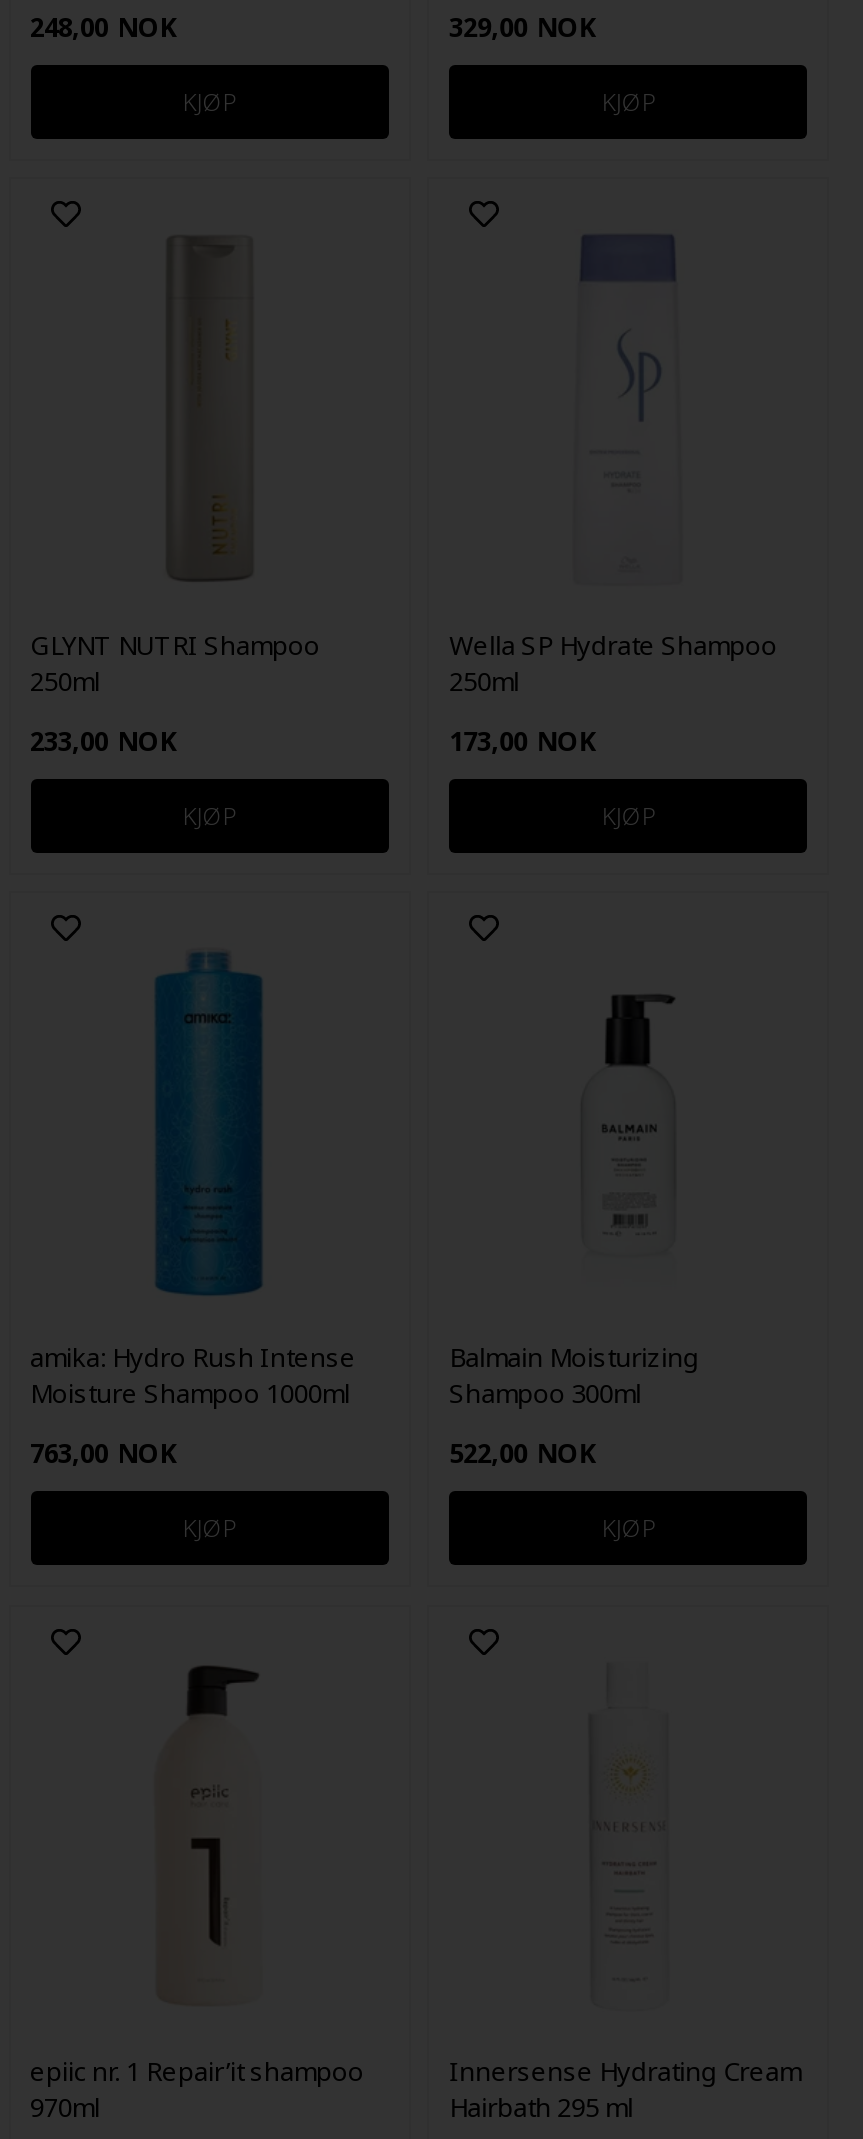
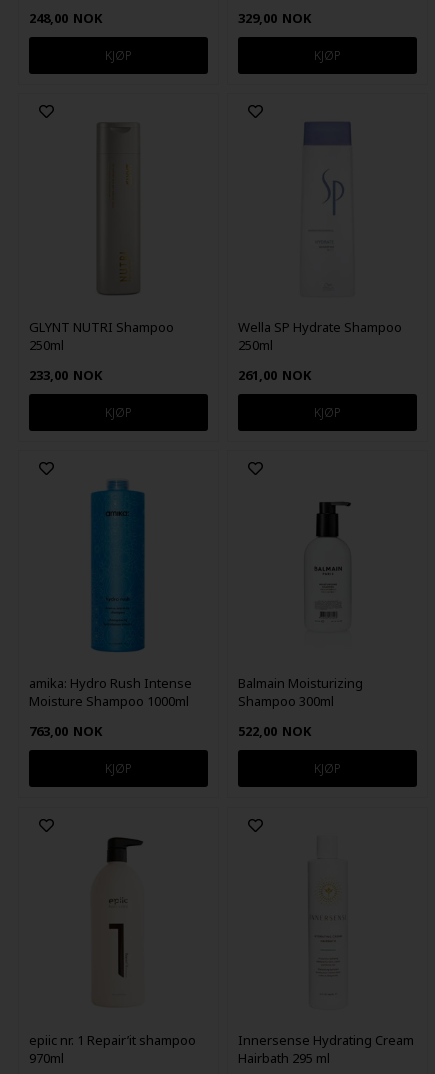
- 173,00 NOK
+ 261,00 NOK
